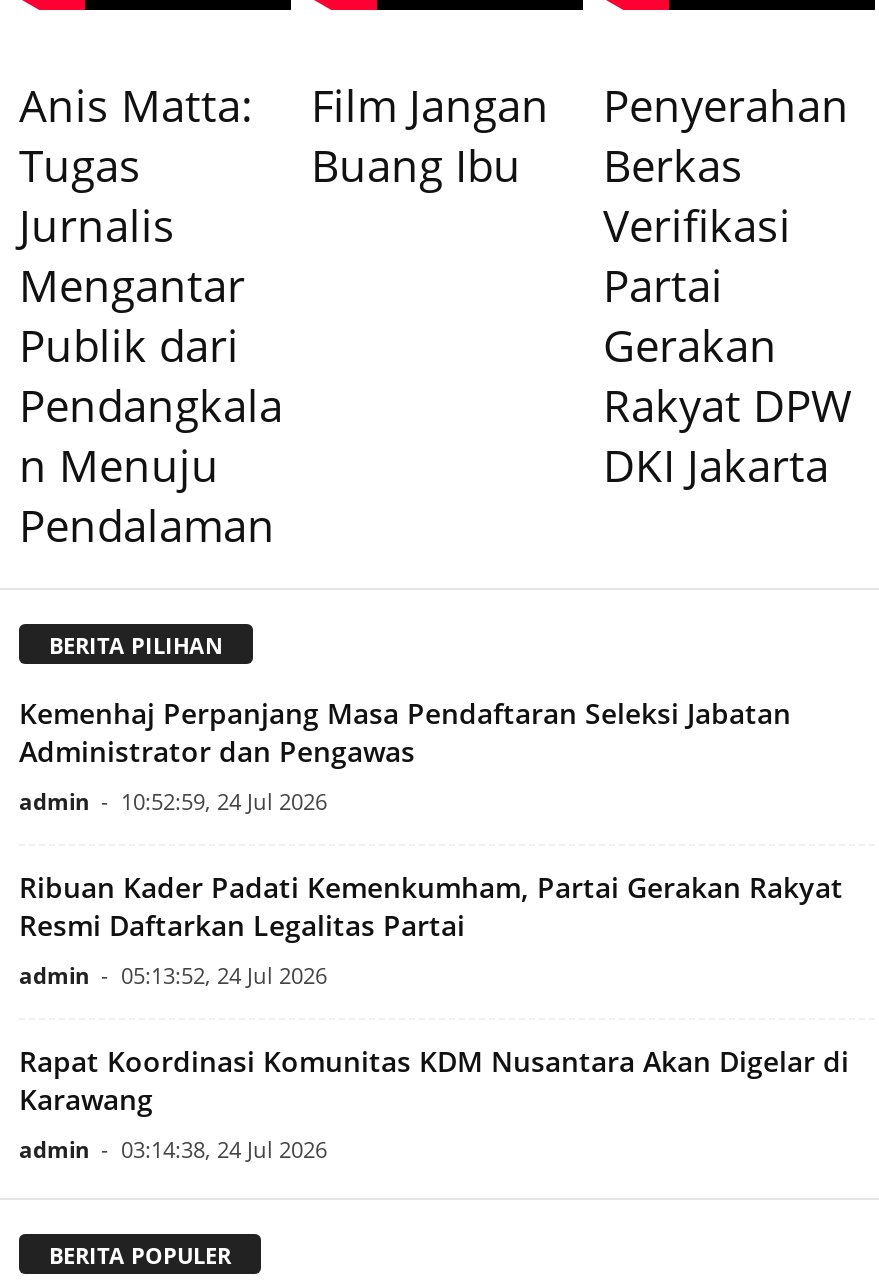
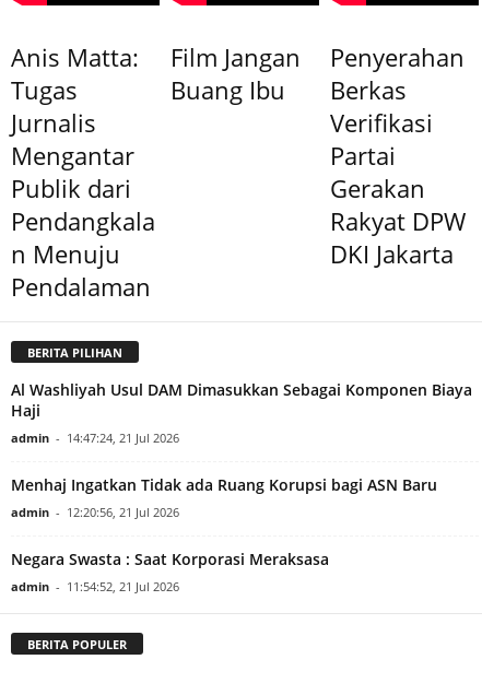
- Kemenhaj Perpanjang Masa Pendaftaran Seleksi Jabatan
- Administrator dan Pengawas
- admin - 10:52:59, 24 Jul 2026
+ Al Washliyah Usul DAM Dimasukkan Sebagai Komponen Biaya
+ Haji
+ admin - 14:47:24, 21 Jul 2026

- Ribuan Kader Padati Kemenkumham, Partai Gerakan Rakyat
- Resmi Daftarkan Legalitas Partai
- admin - 05:13:52, 24 Jul 2026
+ Menhaj Ingatkan Tidak ada Ruang Korupsi bagi ASN Baru
+ admin - 12:20:56, 21 Jul 2026

- Rapat Koordinasi Komunitas KDM Nusantara Akan Digelar di
- Karawang
- admin - 03:14:38, 24 Jul 2026
+ Negara Swasta : Saat Korporasi Meraksasa
+ admin - 11:54:52, 21 Jul 2026
